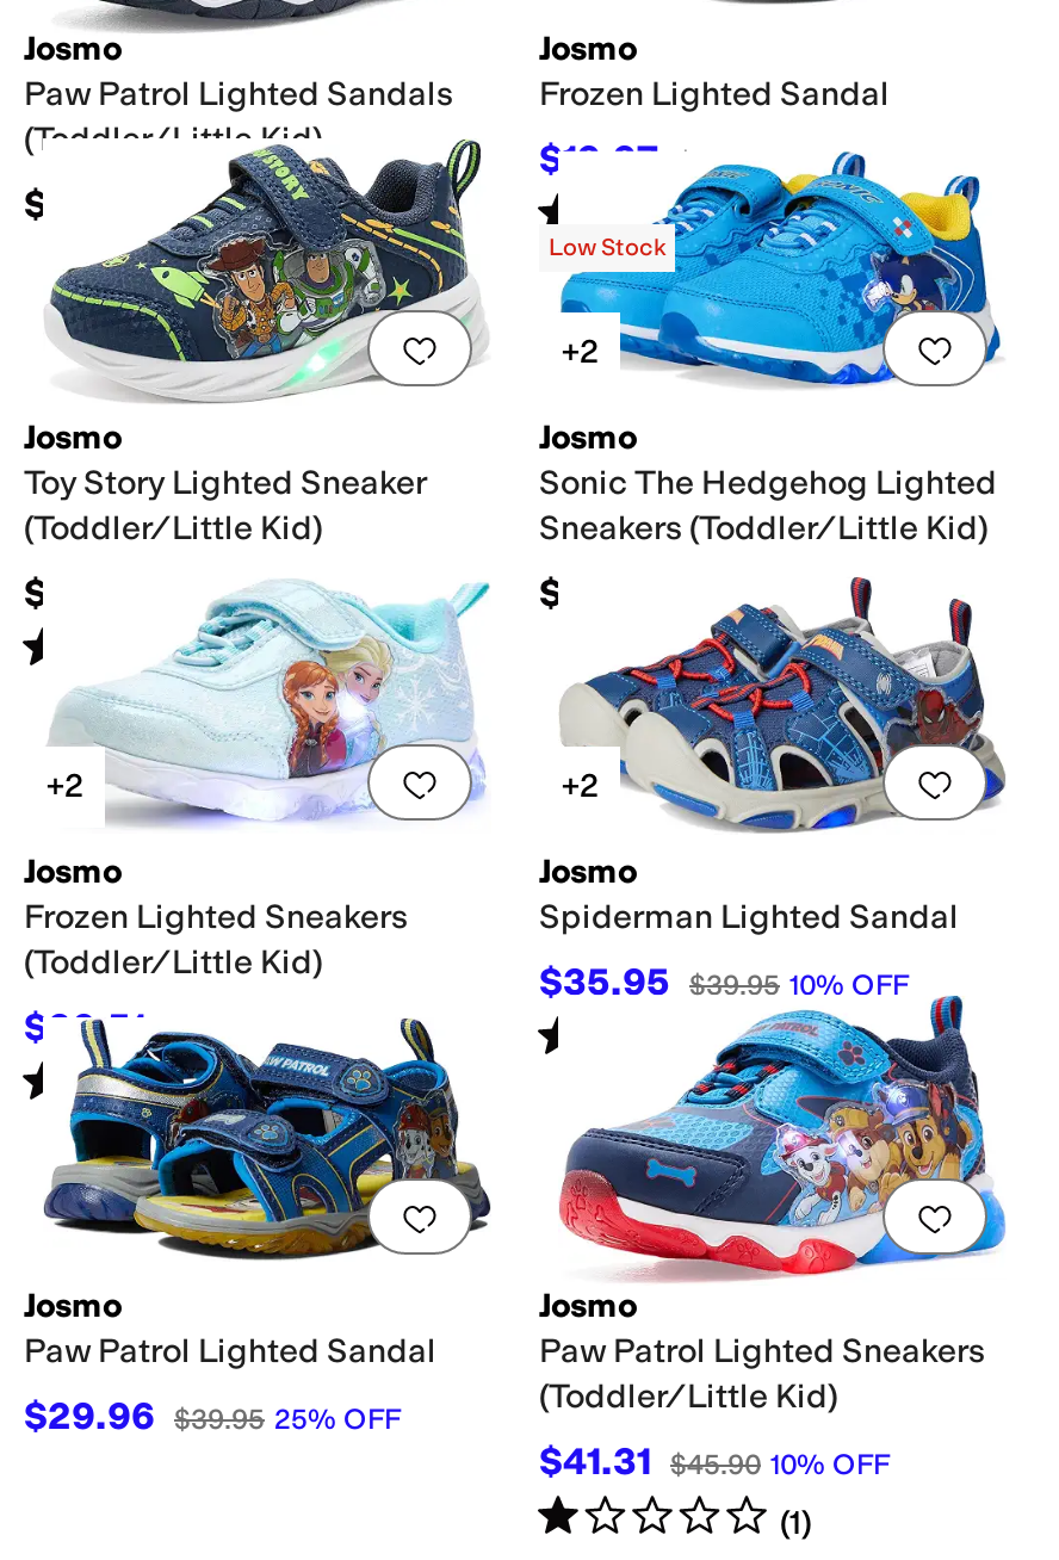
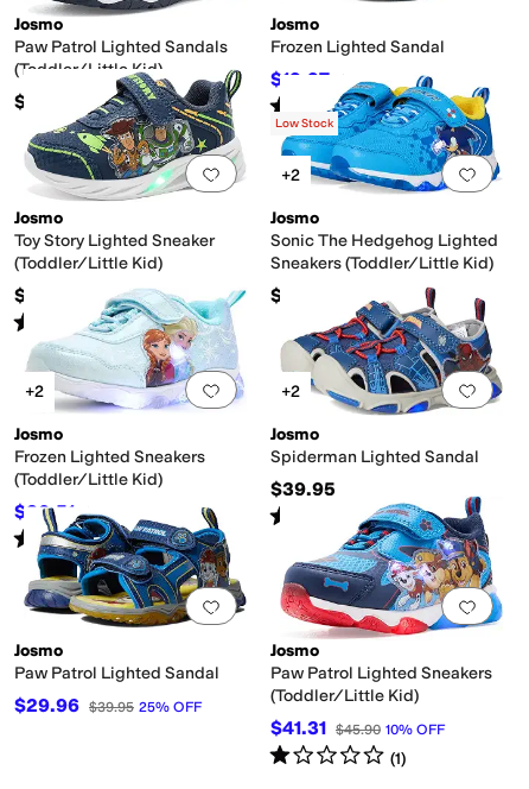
- $35.95 $39.95 10% OFF
+ $39.95
